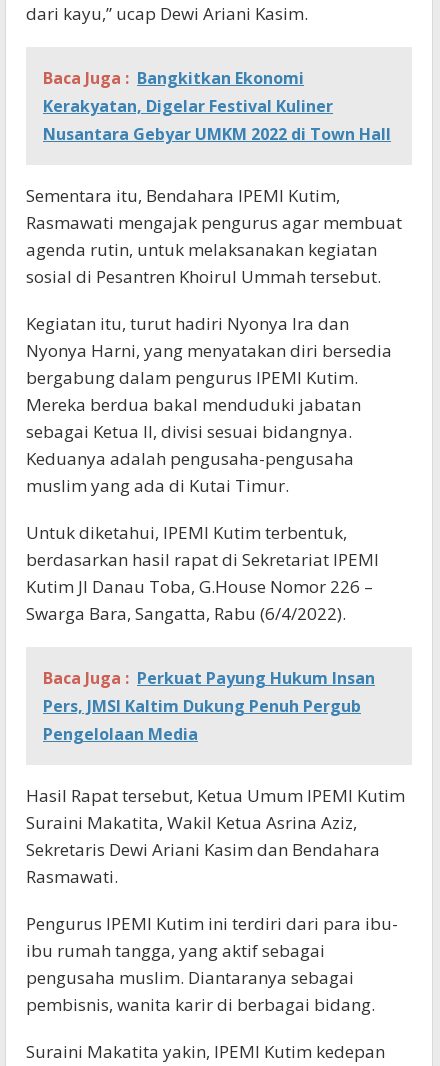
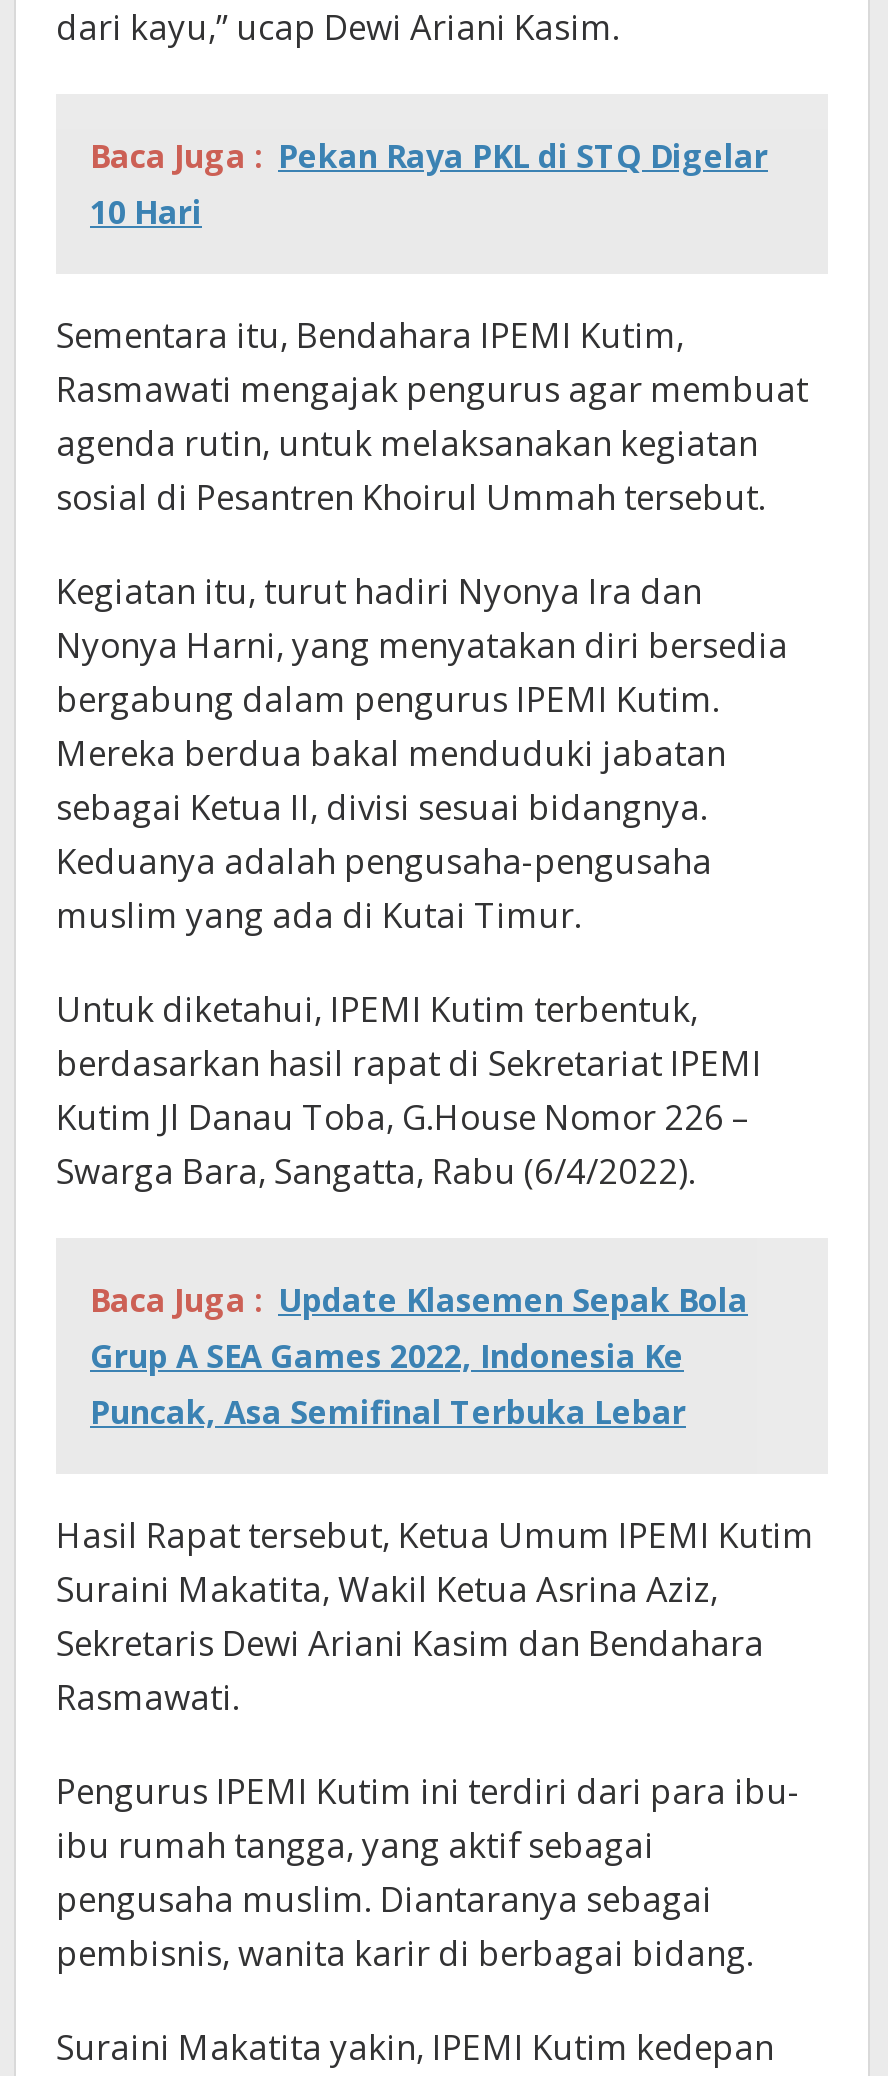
- Baca Juga : Bangkitkan Ekonomi
- Kerakyatan, Digelar Festival Kuliner
- Nusantara Gebyar UMKM 2022 di Town Hall
+ Baca Juga : Pekan Raya PKL di STQ Digelar
+ 10 Hari

- Baca Juga : Perkuat Payung Hukum Insan
- Pers, JMSI Kaltim Dukung Penuh Pergub
- Pengelolaan Media
+ Baca Juga : Update Klasemen Sepak Bola
+ Grup A SEA Games 2022, Indonesia Ke
+ Puncak, Asa Semifinal Terbuka Lebar
